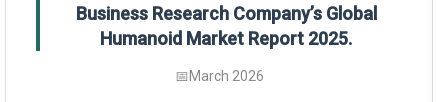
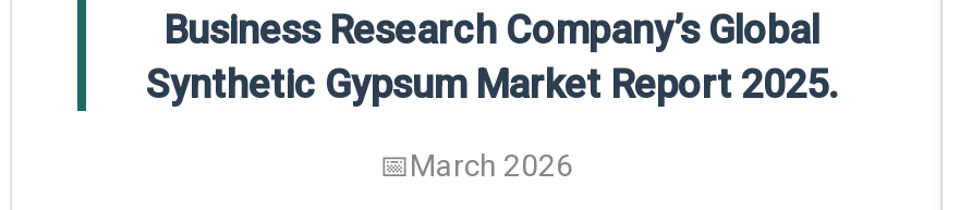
- Humanoid Market Report 2025.
+ Synthetic Gypsum Market Report 2025.
